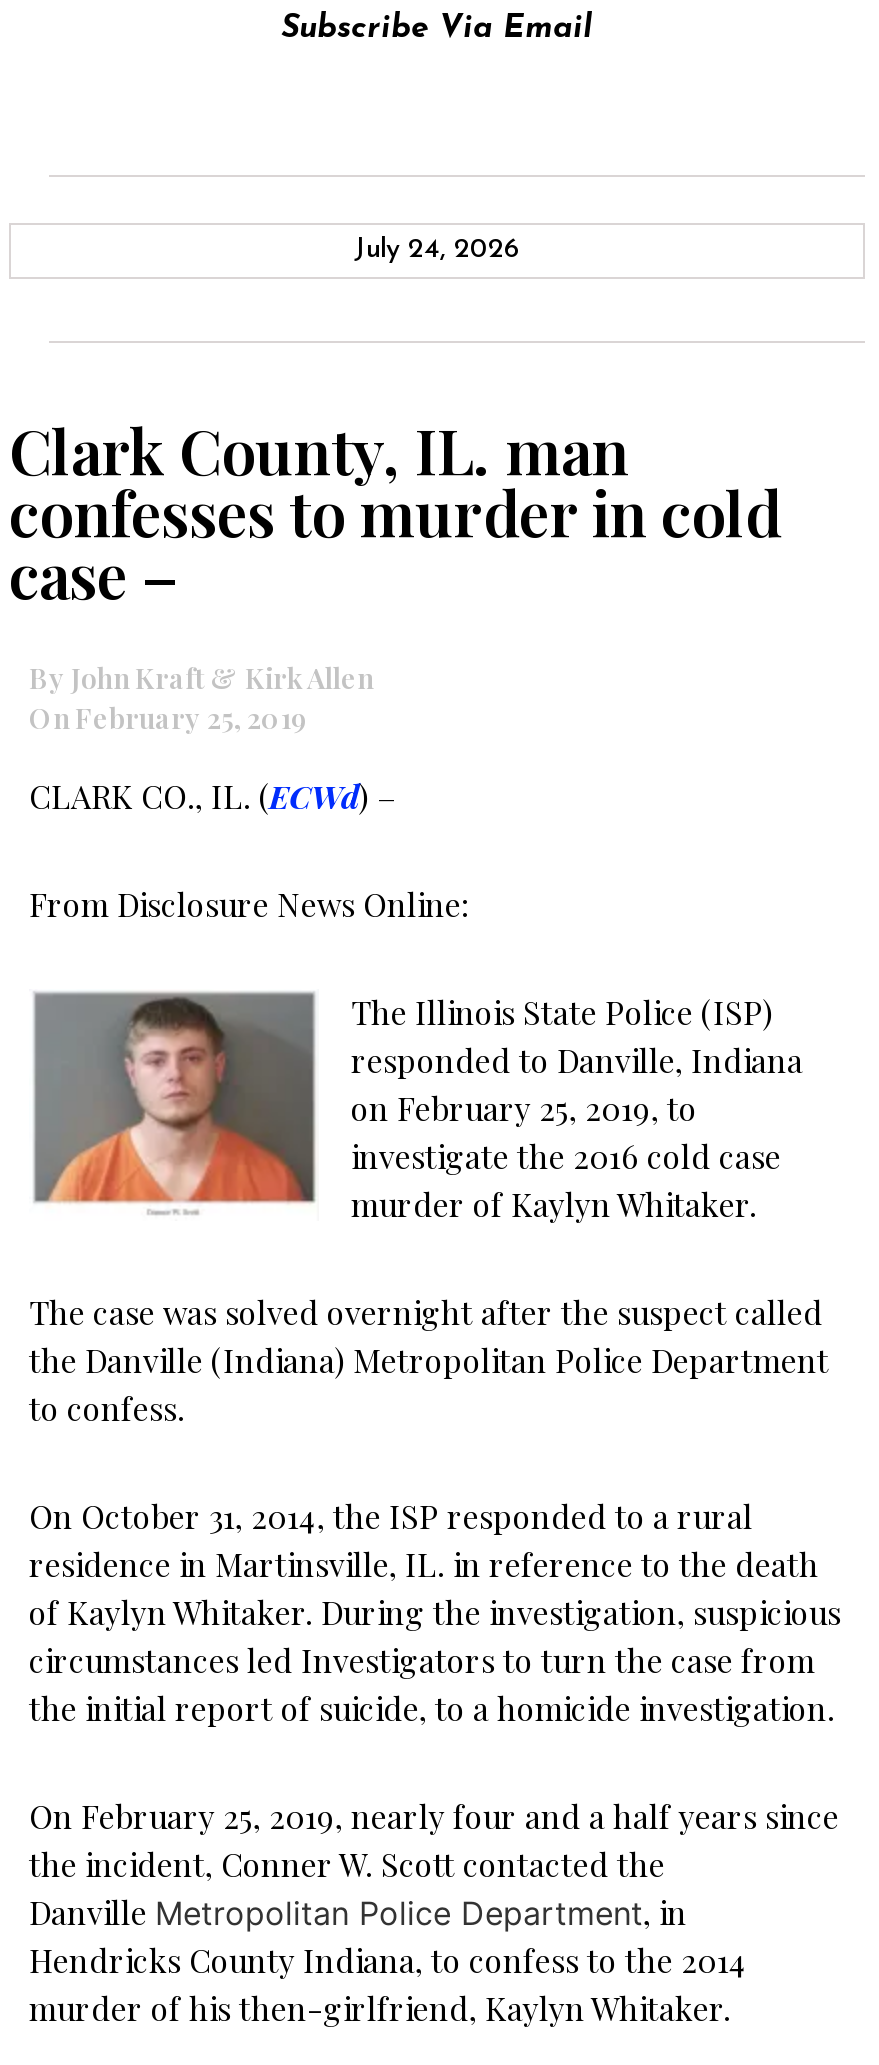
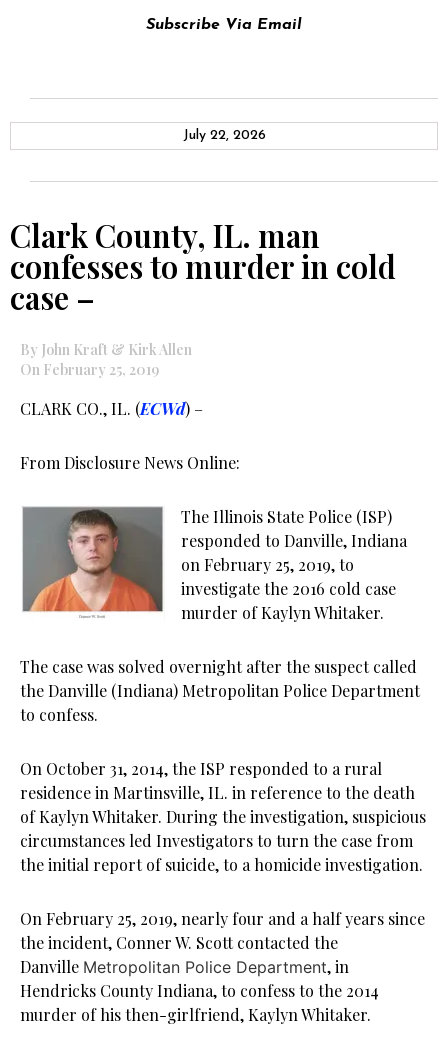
- July 24, 2026
+ July 22, 2026
